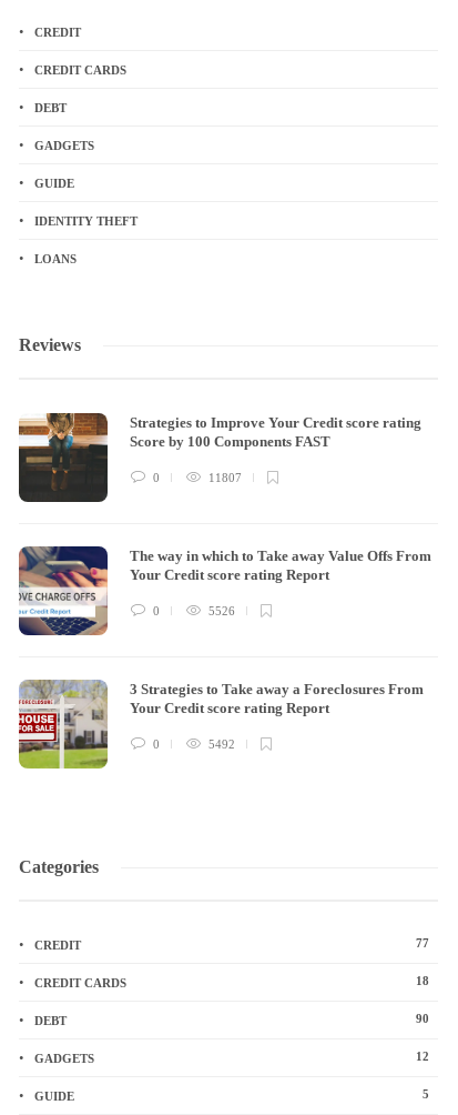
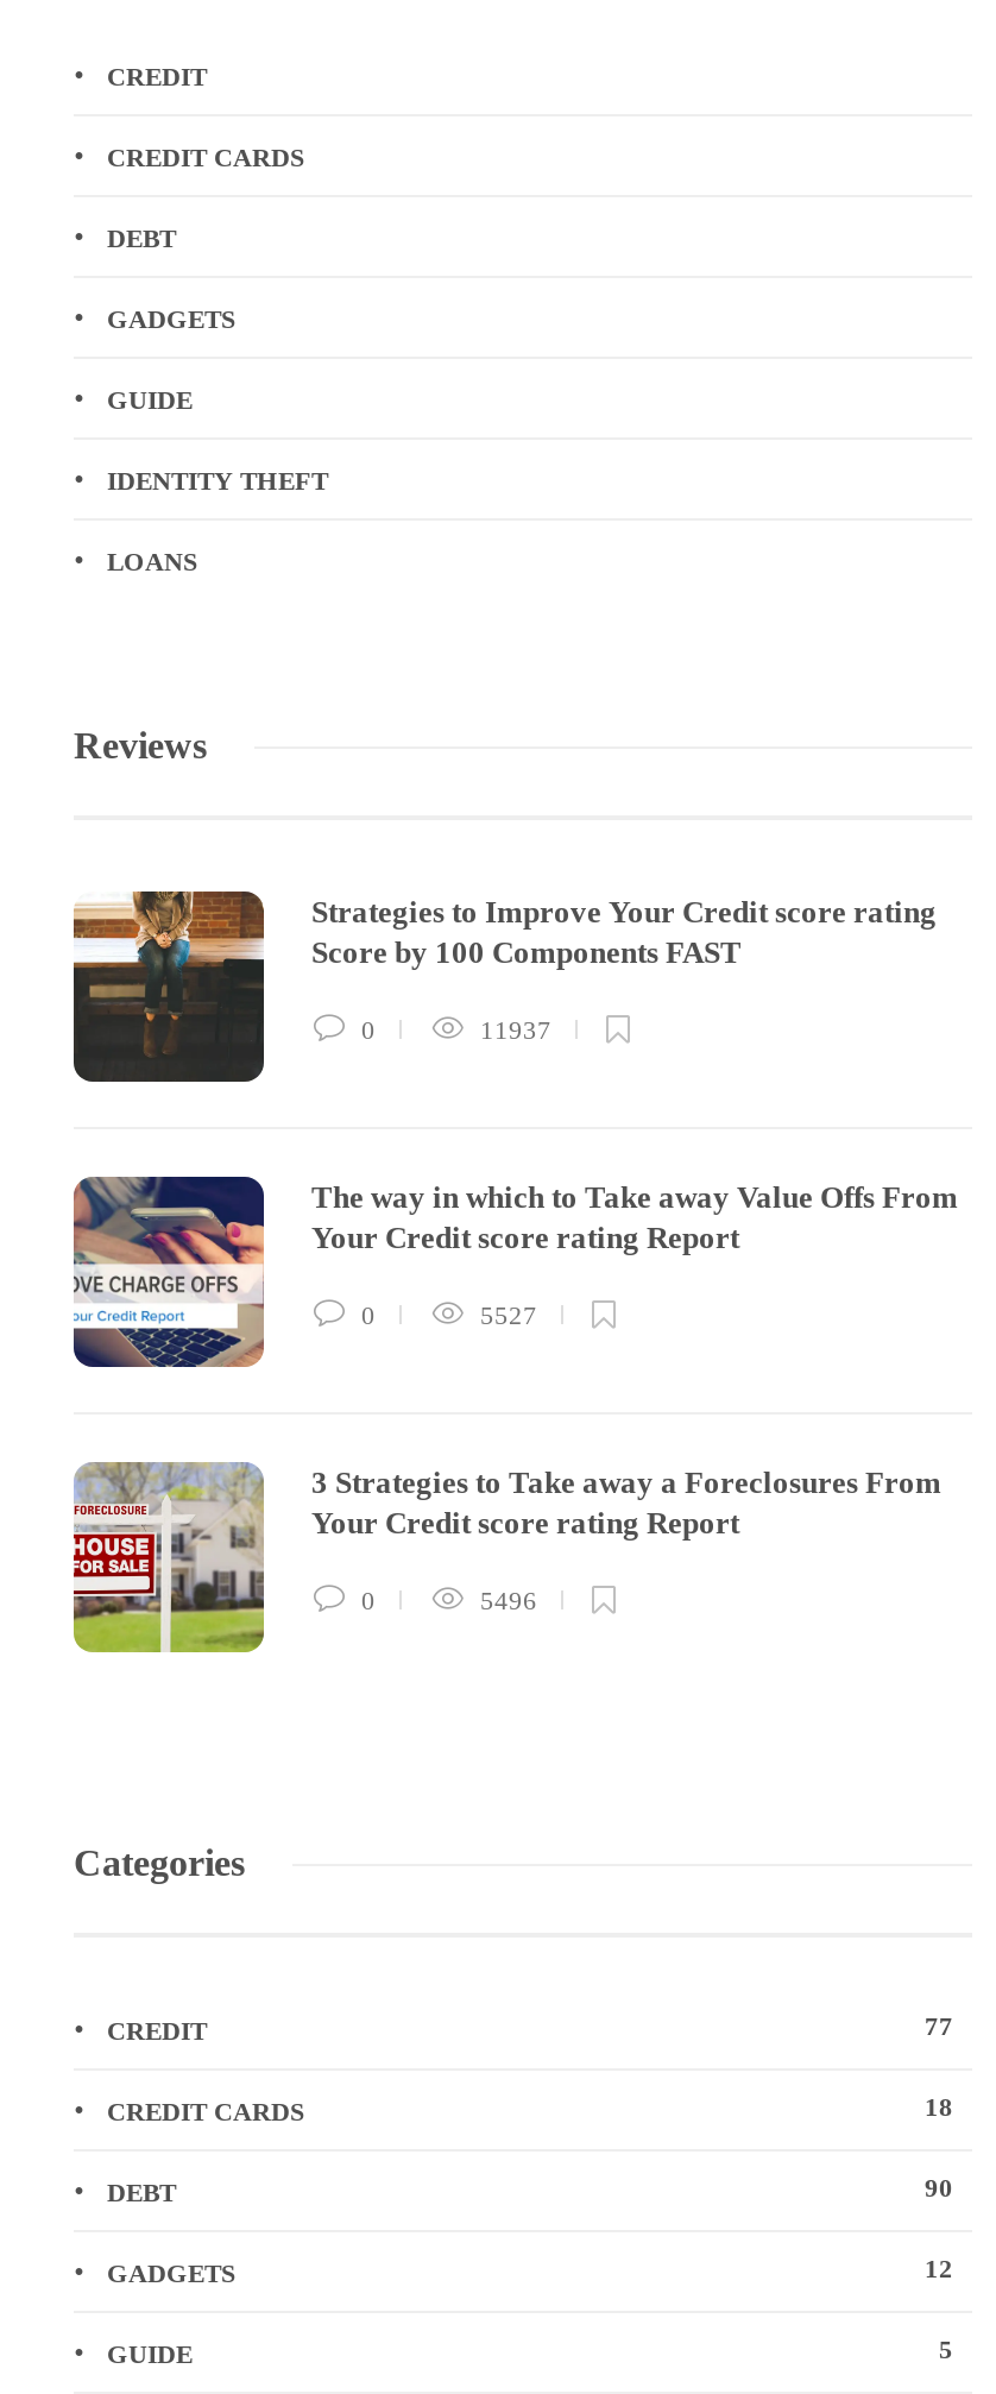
- 11807
+ 11937

- 5526
+ 5527

- 5492
+ 5496
